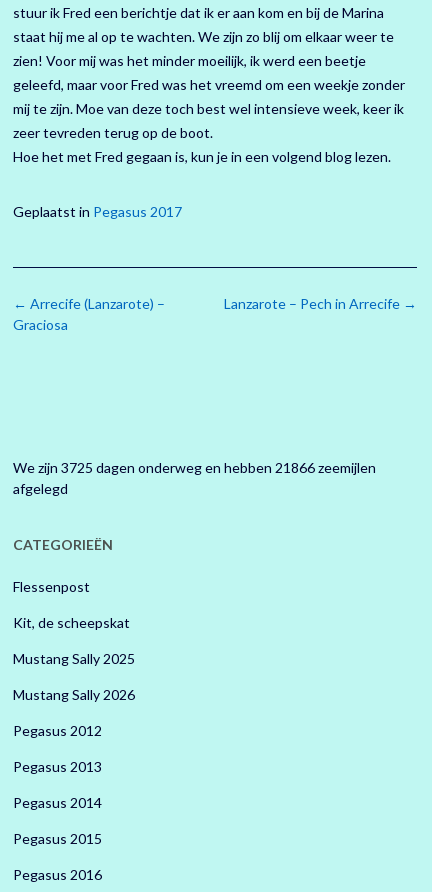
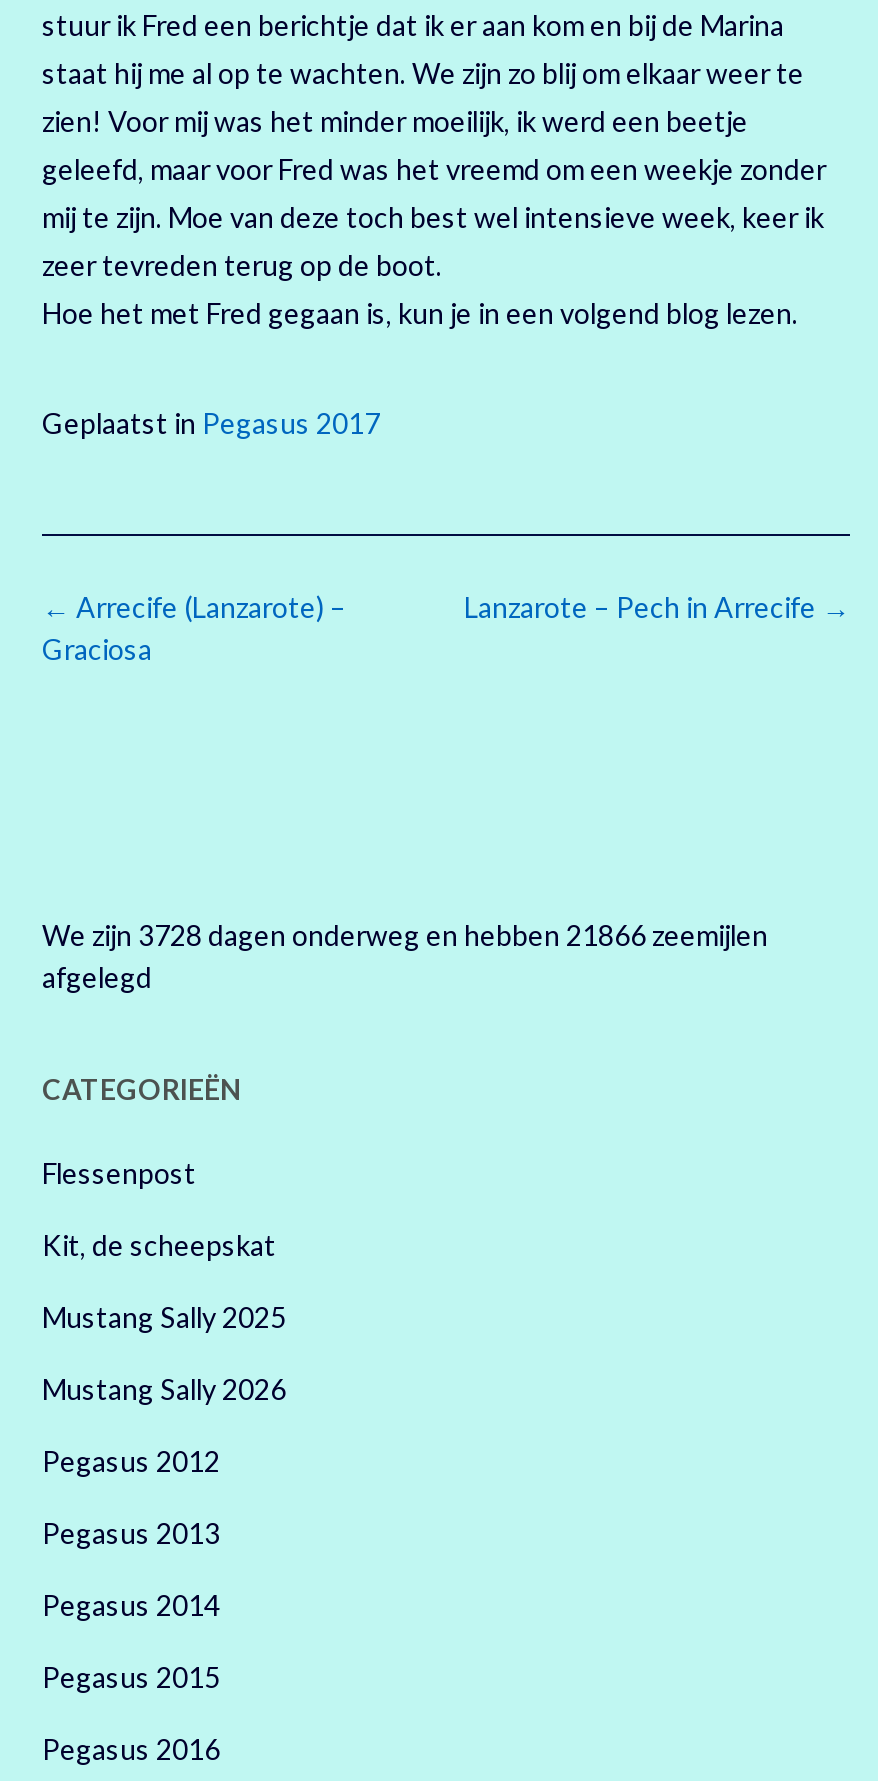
- We zijn 3725 dagen onderweg en hebben 21866 zeemijlen
+ We zijn 3728 dagen onderweg en hebben 21866 zeemijlen
